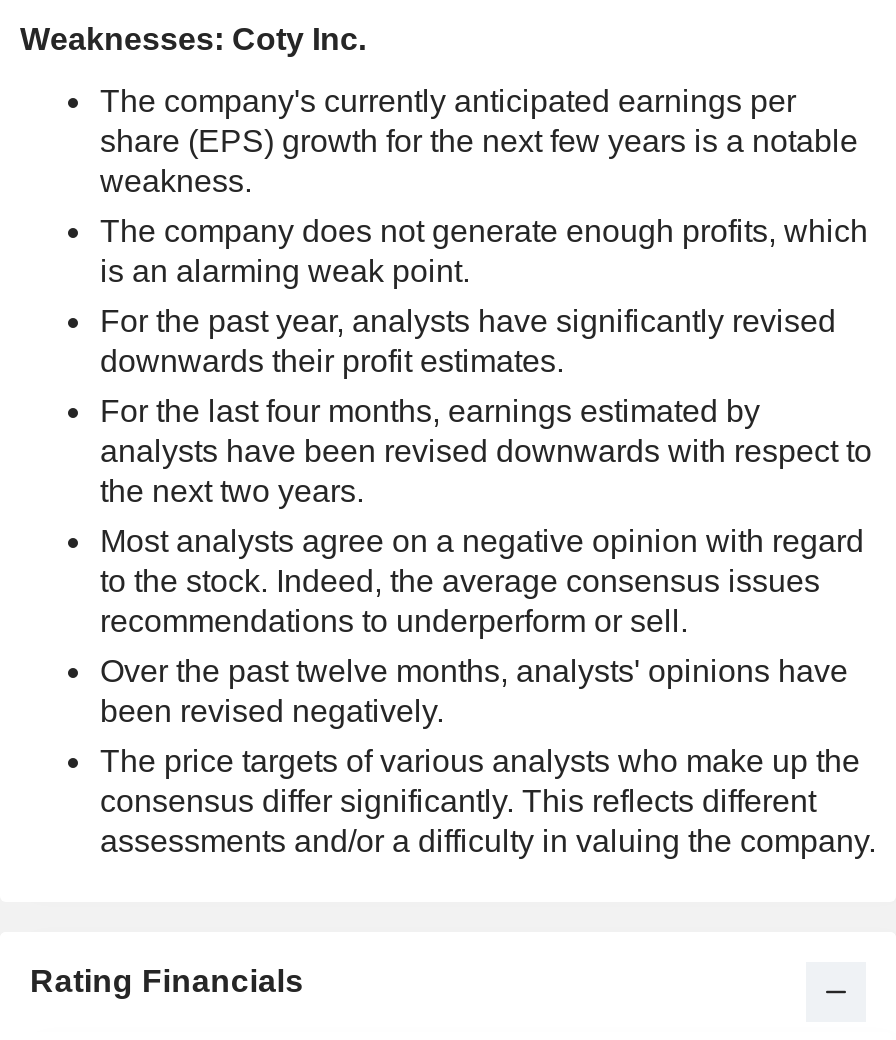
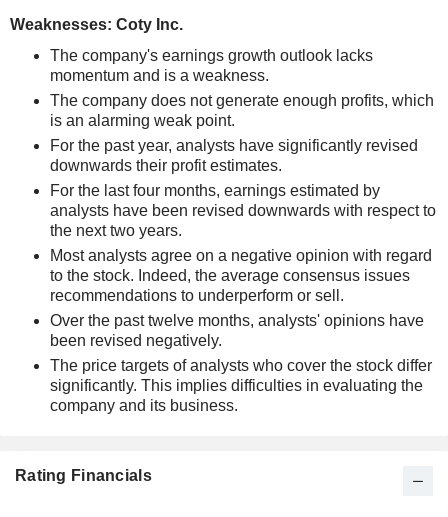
- The company's currently anticipated earnings per
- share (EPS) growth for the next few years is a notable
- weakness.
+ The company's earnings growth outlook lacks
+ momentum and is a weakness.

- The price targets of various analysts who make up the
- consensus differ significantly. This reflects different
- assessments and/or a difficulty in valuing the company.
+ The price targets of analysts who cover the stock differ
+ significantly. This implies difficulties in evaluating the
+ company and its business.
